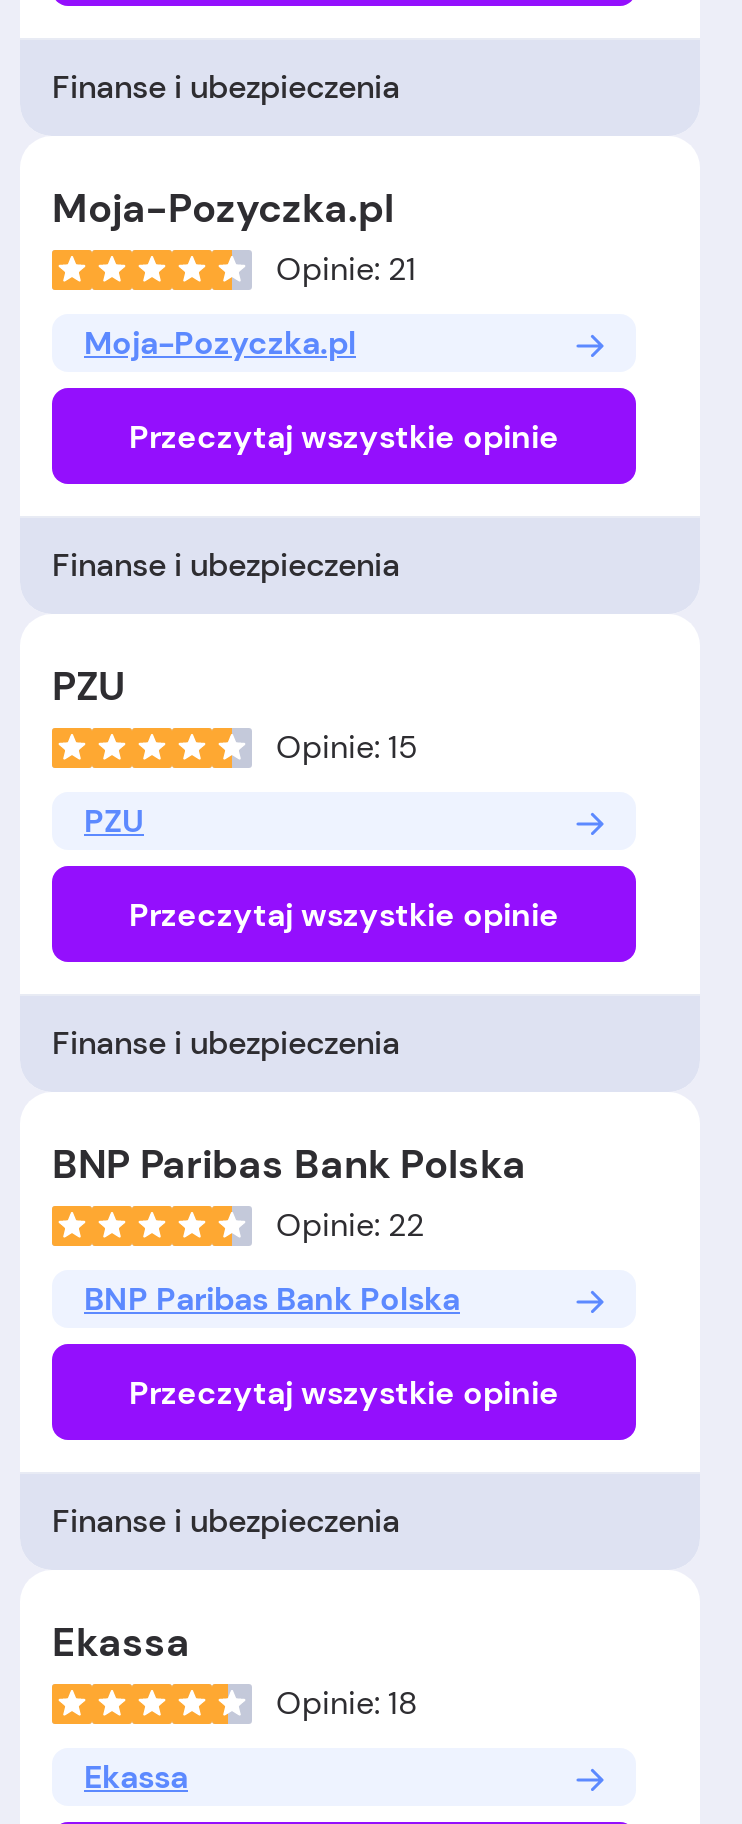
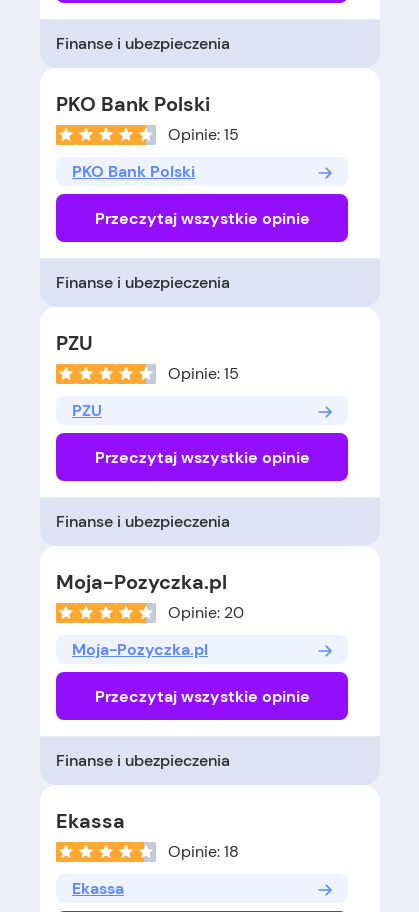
- Moja-Pozyczka.pl
- Opinie: 21
+ PKO Bank Polski
+ Opinie: 15

- Moja-Pozyczka.pl
+ PKO Bank Polski

- BNP Paribas Bank Polska
- Opinie: 22
+ Moja-Pozyczka.pl
+ Opinie: 20

- BNP Paribas Bank Polska
+ Moja-Pozyczka.pl
